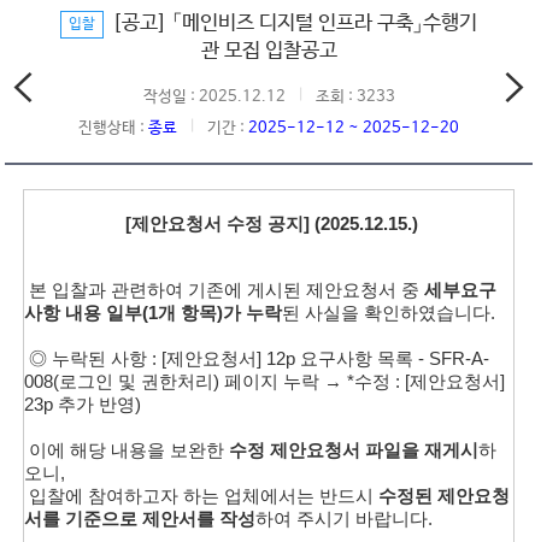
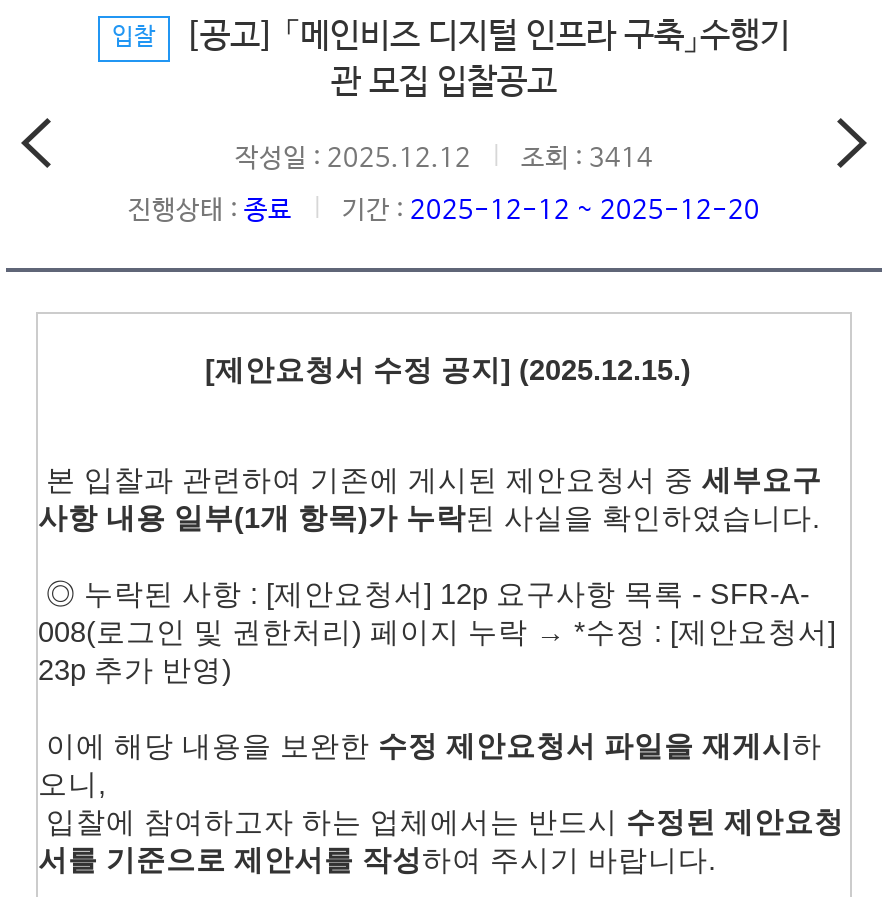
- 작성일 : 2025.12.12 조회 : 3233
+ 작성일 : 2025.12.12 조회 : 3414
